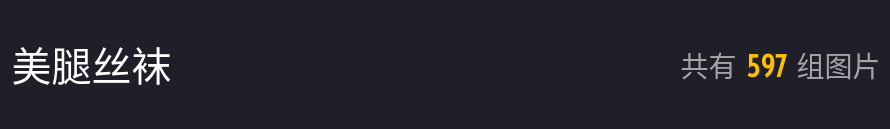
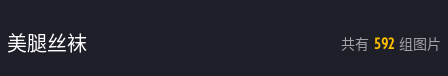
- 共有 597 组图片
+ 共有 592 组图片
